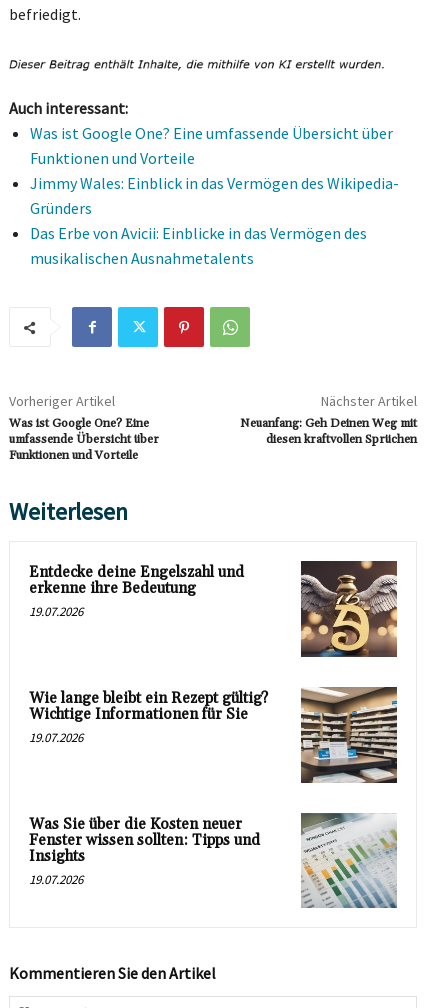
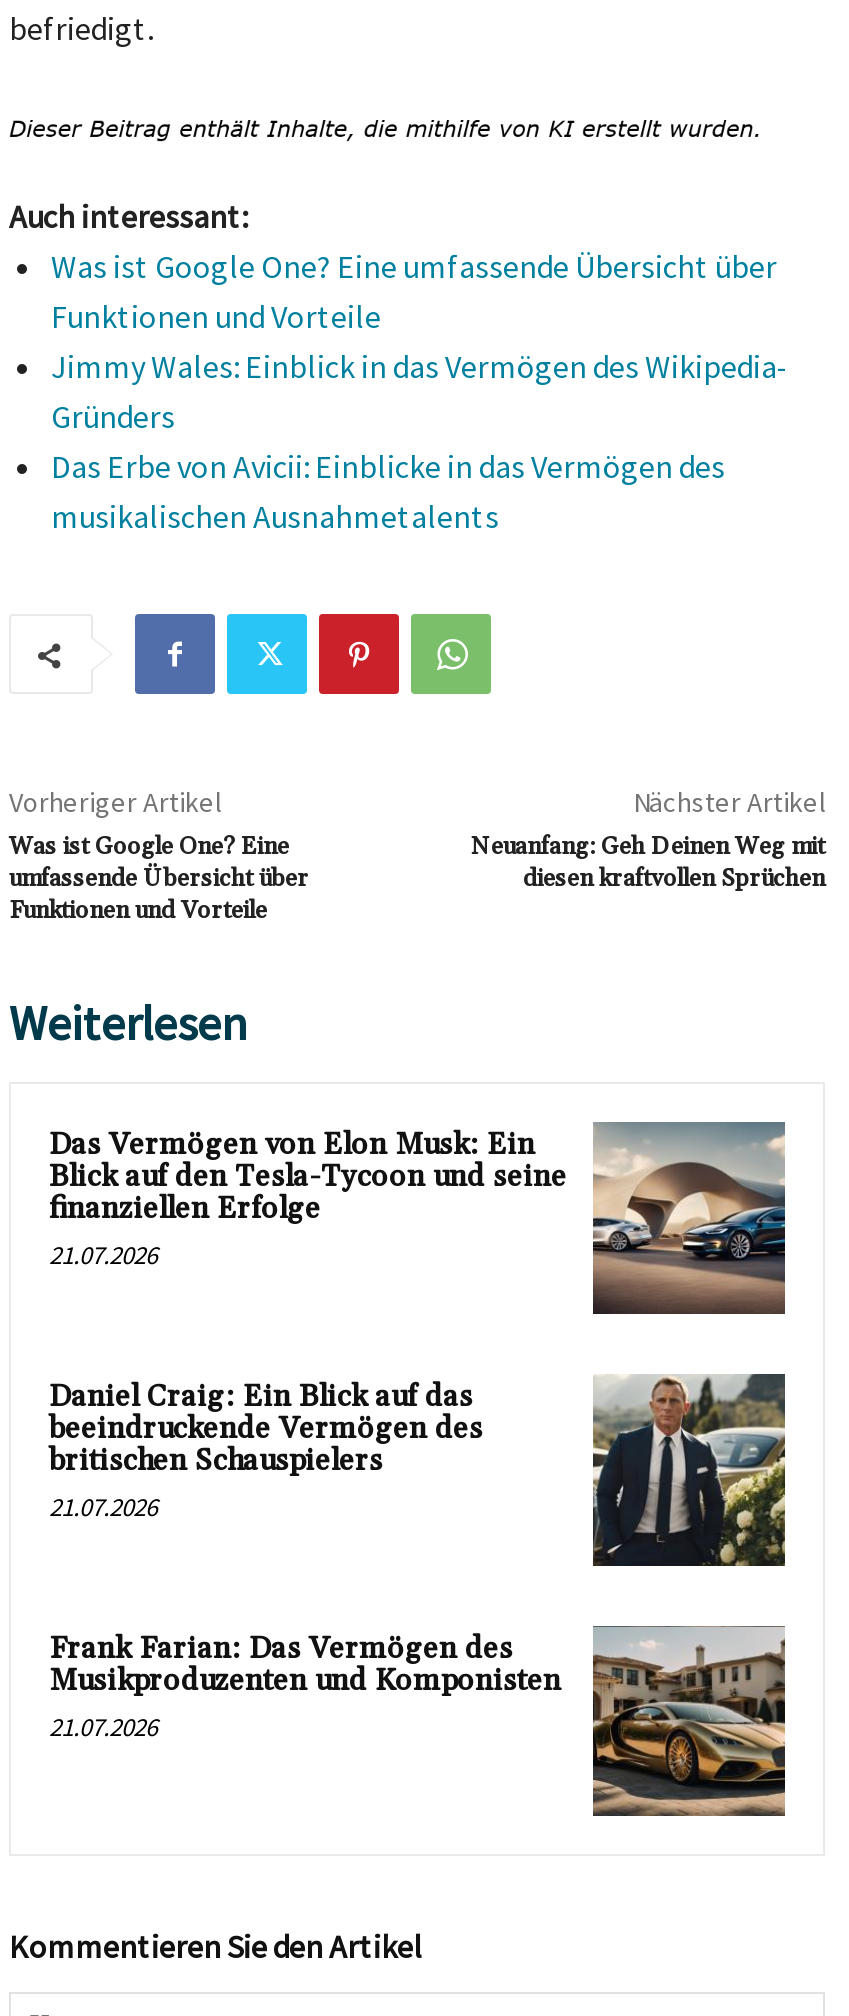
- Entdecke deine Engelszahl und
- erkenne ihre Bedeutung
- 19.07.2026
+ Das Vermögen von Elon Musk: Ein
+ Blick auf den Tesla-Tycoon und seine
+ finanziellen Erfolge
+ 21.07.2026

- [image]
+ [image]

- Wie lange bleibt ein Rezept gültig?
- Wichtige Informationen für Sie
- 19.07.2026
+ Daniel Craig: Ein Blick auf das
+ beeindruckende Vermögen des
+ britischen Schauspielers
+ 21.07.2026

- [image]
+ [image]

- Was Sie über die Kosten neuer
- Fenster wissen sollten: Tipps und
- Insights
- 19.07.2026
+ Frank Farian: Das Vermögen des
+ Musikproduzenten und Komponisten
+ 21.07.2026

- [image]
+ [image]
